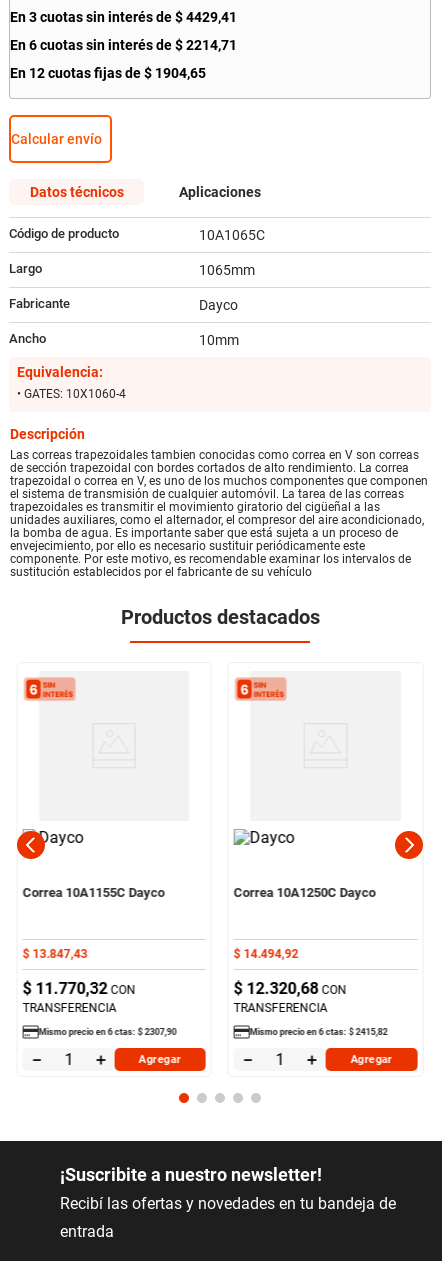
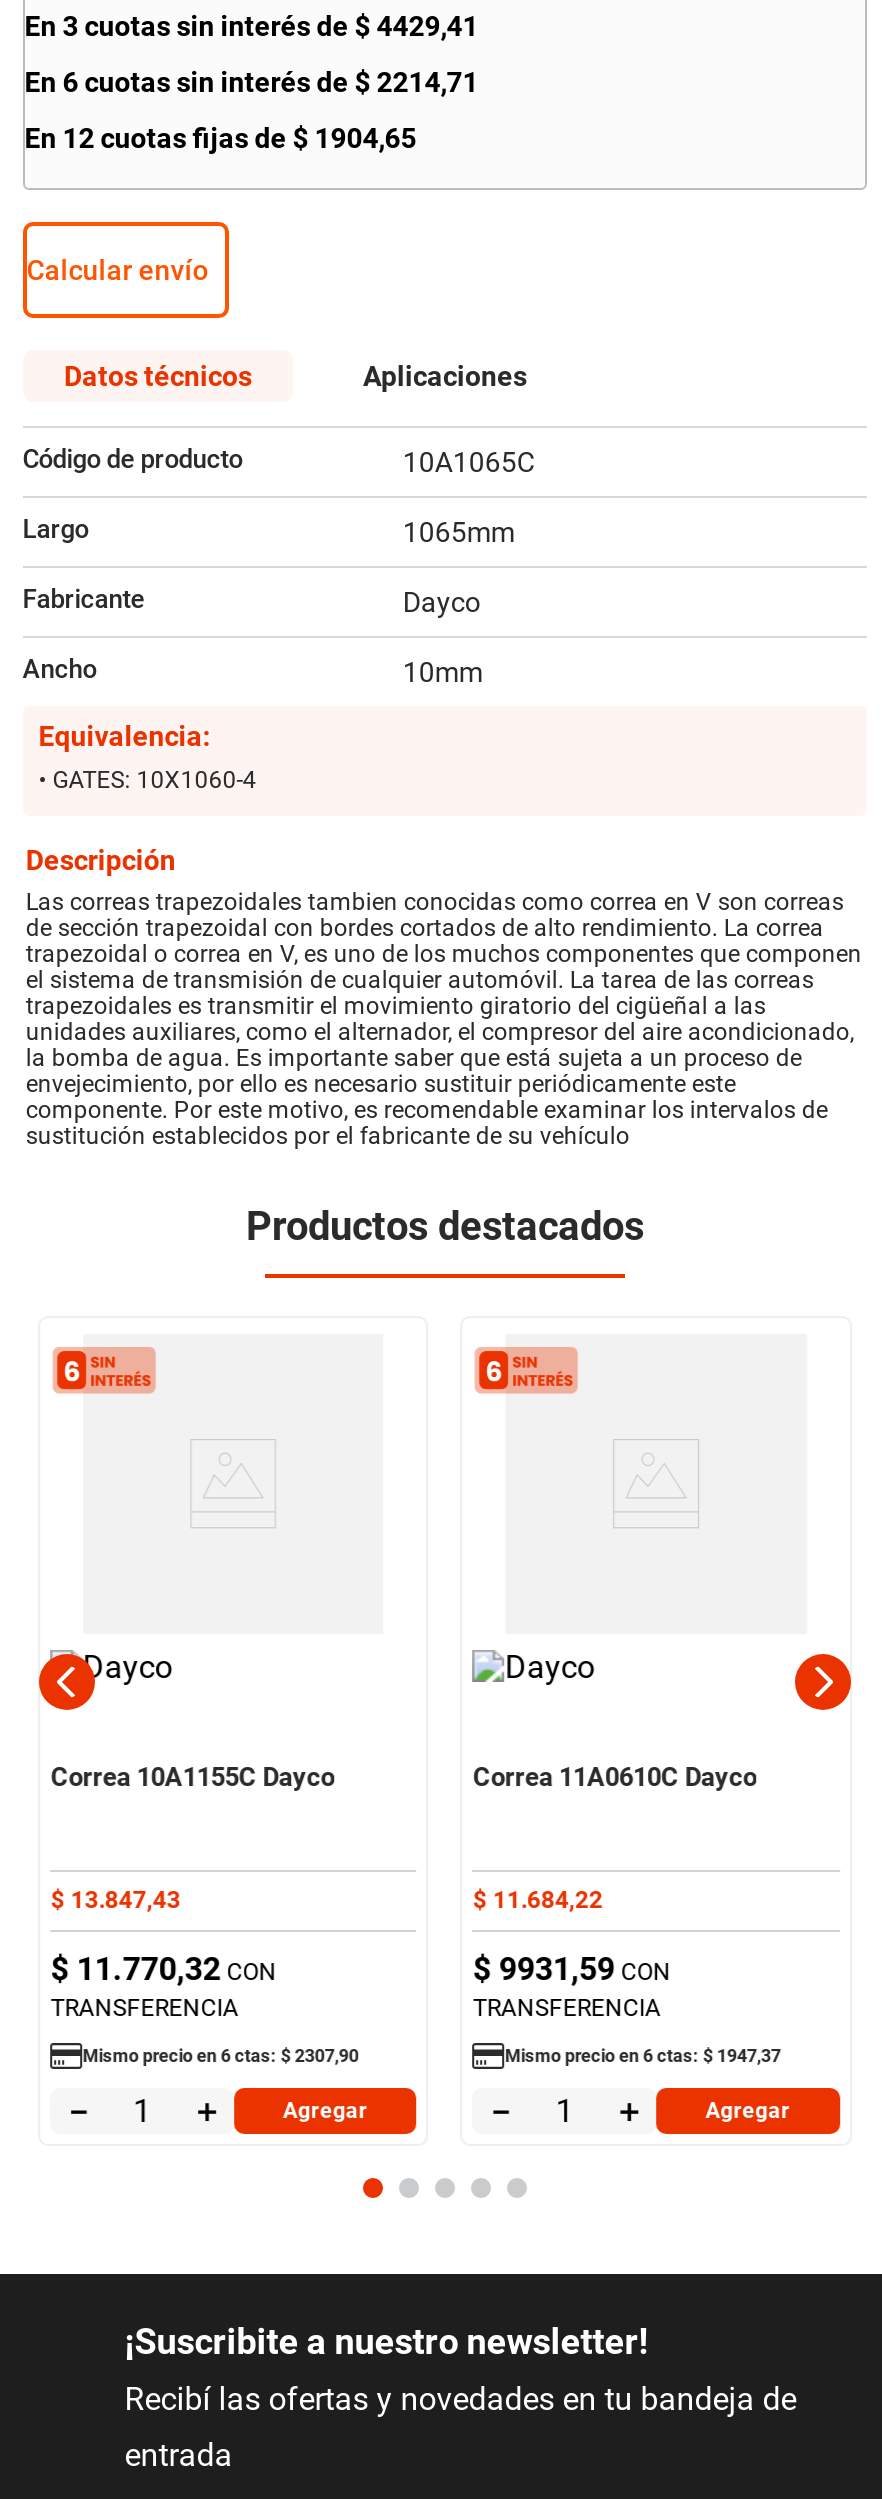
- Correa 10A1250C Dayco
+ Correa 11A0610C Dayco

- $ 14. 494,92
+ $ 11. 684,22

- $ 12.320,68 CON
+ $ 9931, 59 CON

- Mismo precio en 6 ctas: $ 2415 82
+ Mismo precio en 6 ctas: $ 1947 37
